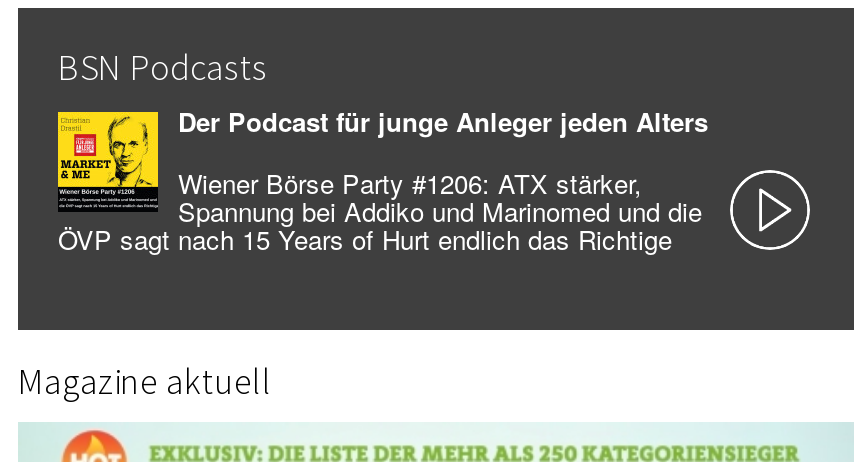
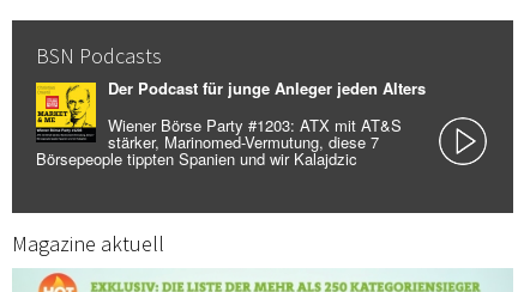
- Wiener Börse Party #1206: ATX stärker,
- Spannung bei Addiko und Marinomed und die
- ÖVP sagt nach 15 Years of Hurt endlich das Richtige
+ Wiener Börse Party #1203: ATX mit AT&S
+ stärker, Marinomed-Vermutung, diese 7
+ Börsepeople tippten Spanien und wir Kalajdzic
